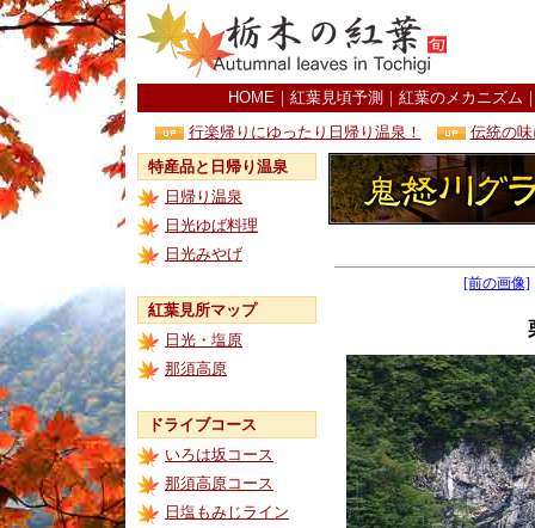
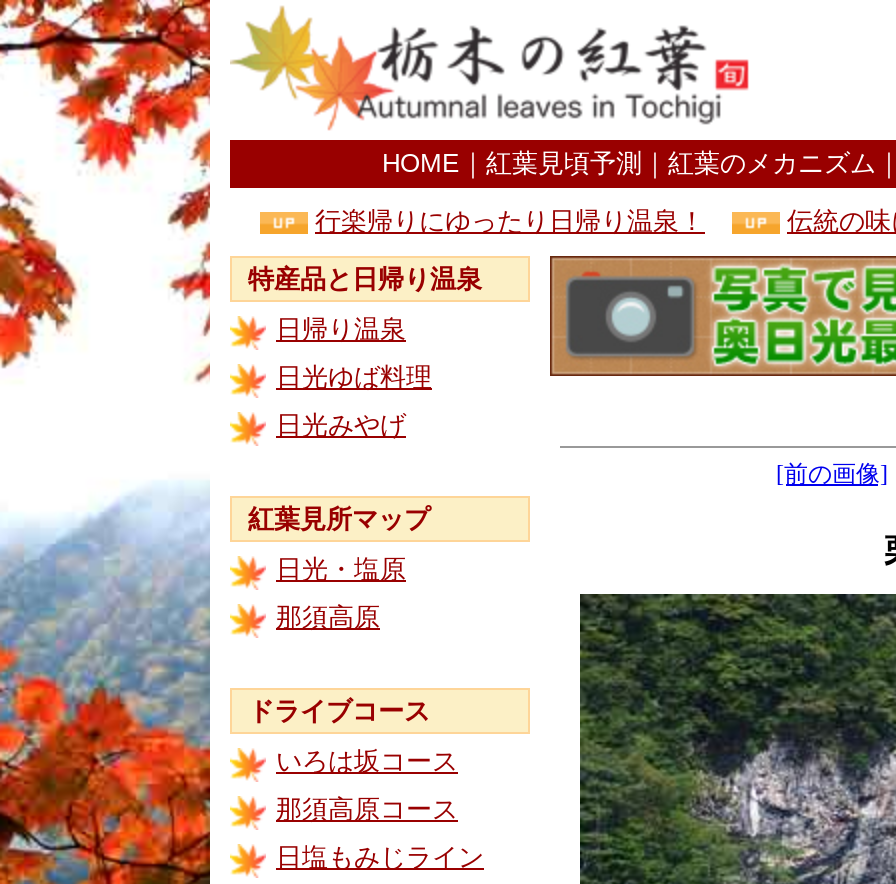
- [image]
+ [image]
